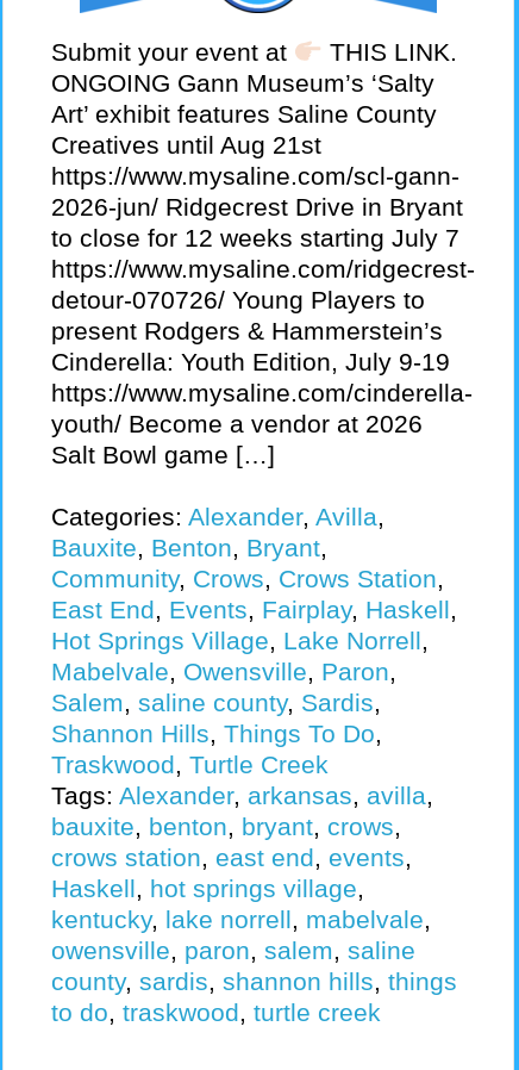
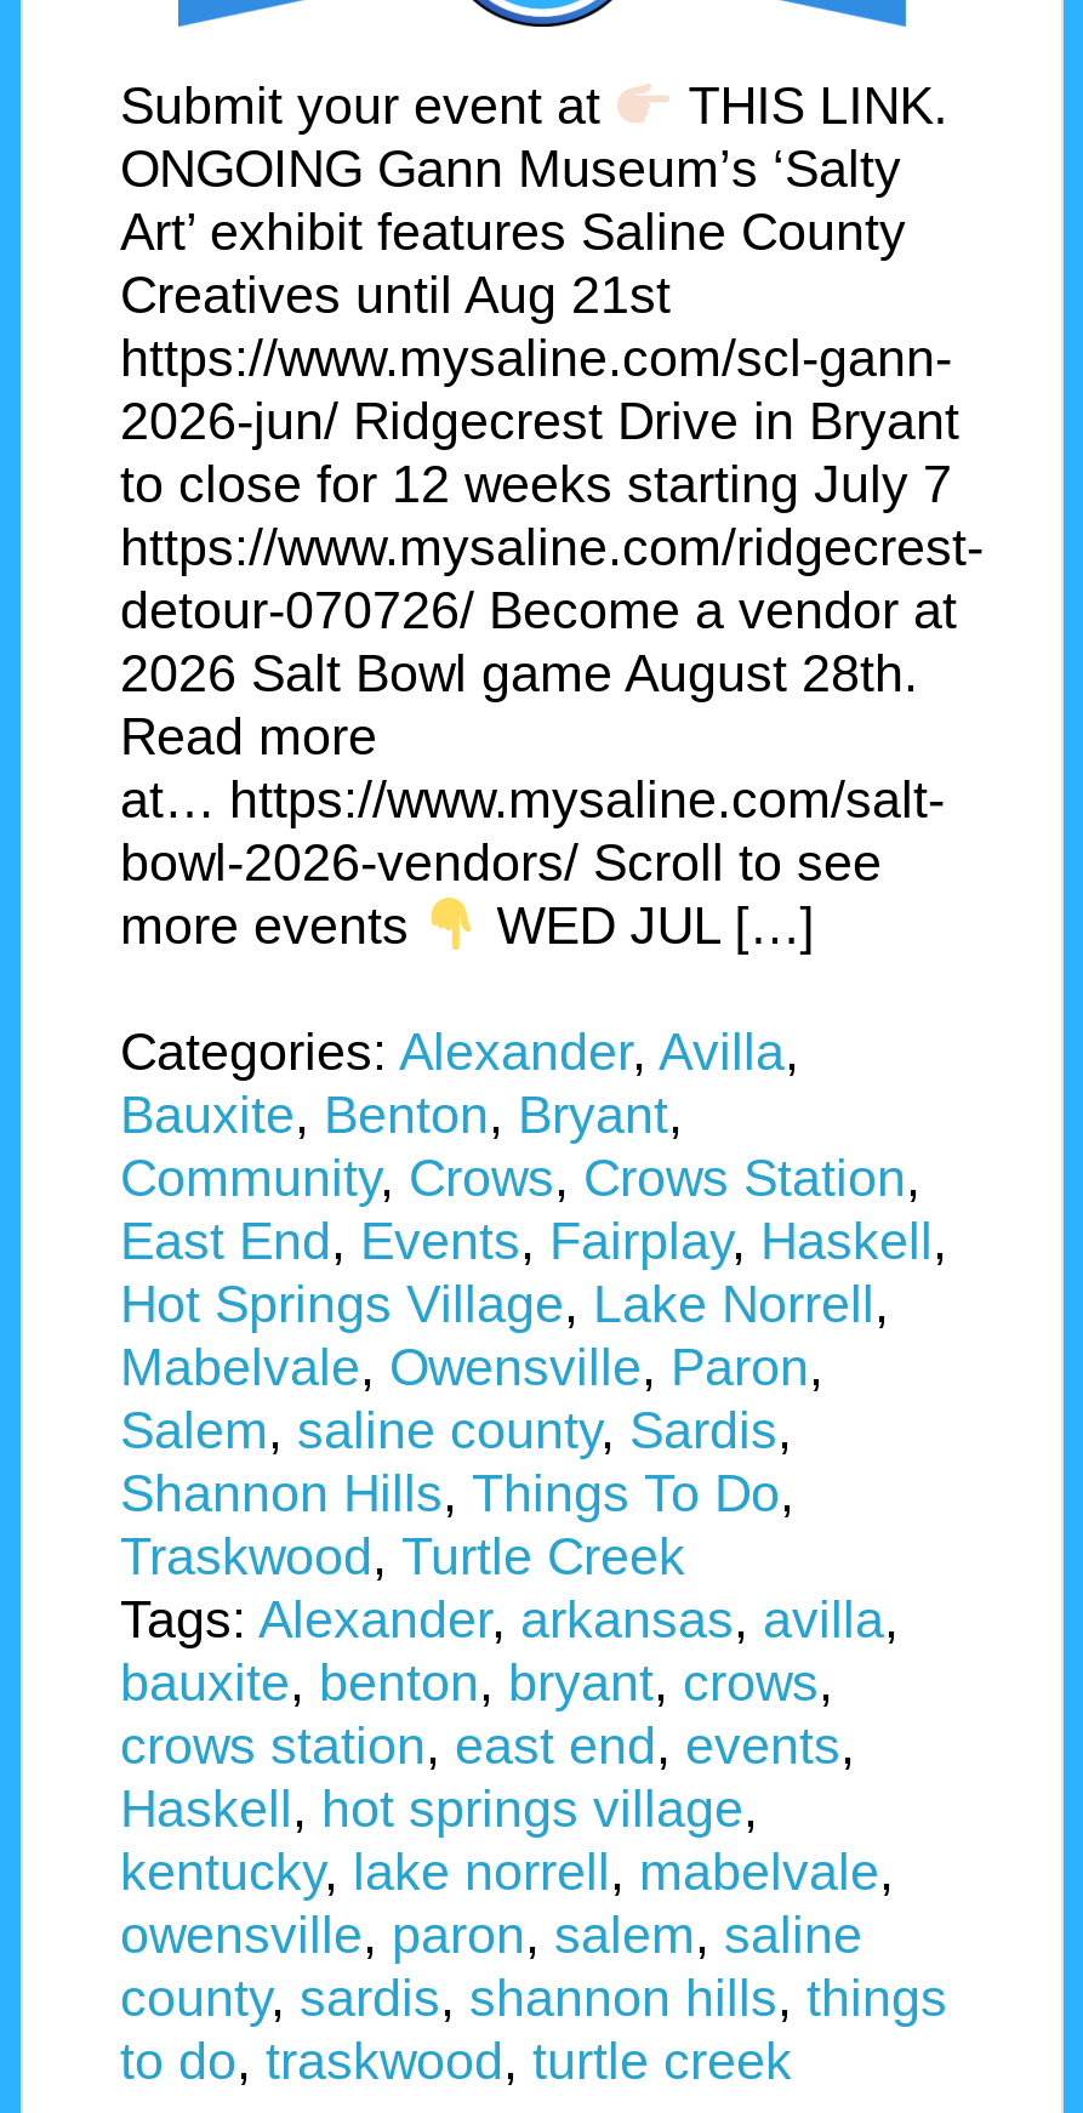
- detour-070726/ Young Players to
- present Rodgers & Hammerstein’s
- Cinderella: Youth Edition, July 9-19
- https://www.mysaline.com/cinderella-
- youth/ Become a vendor at 2026
- Salt Bowl game […]
+ detour-070726/ Become a vendor at
+ 2026 Salt Bowl game August 28th.
+ Read more
+ at… https://www.mysaline.com/salt-
+ bowl-2026-vendors/ Scroll to see
+ more events
+ WED JUL […]
